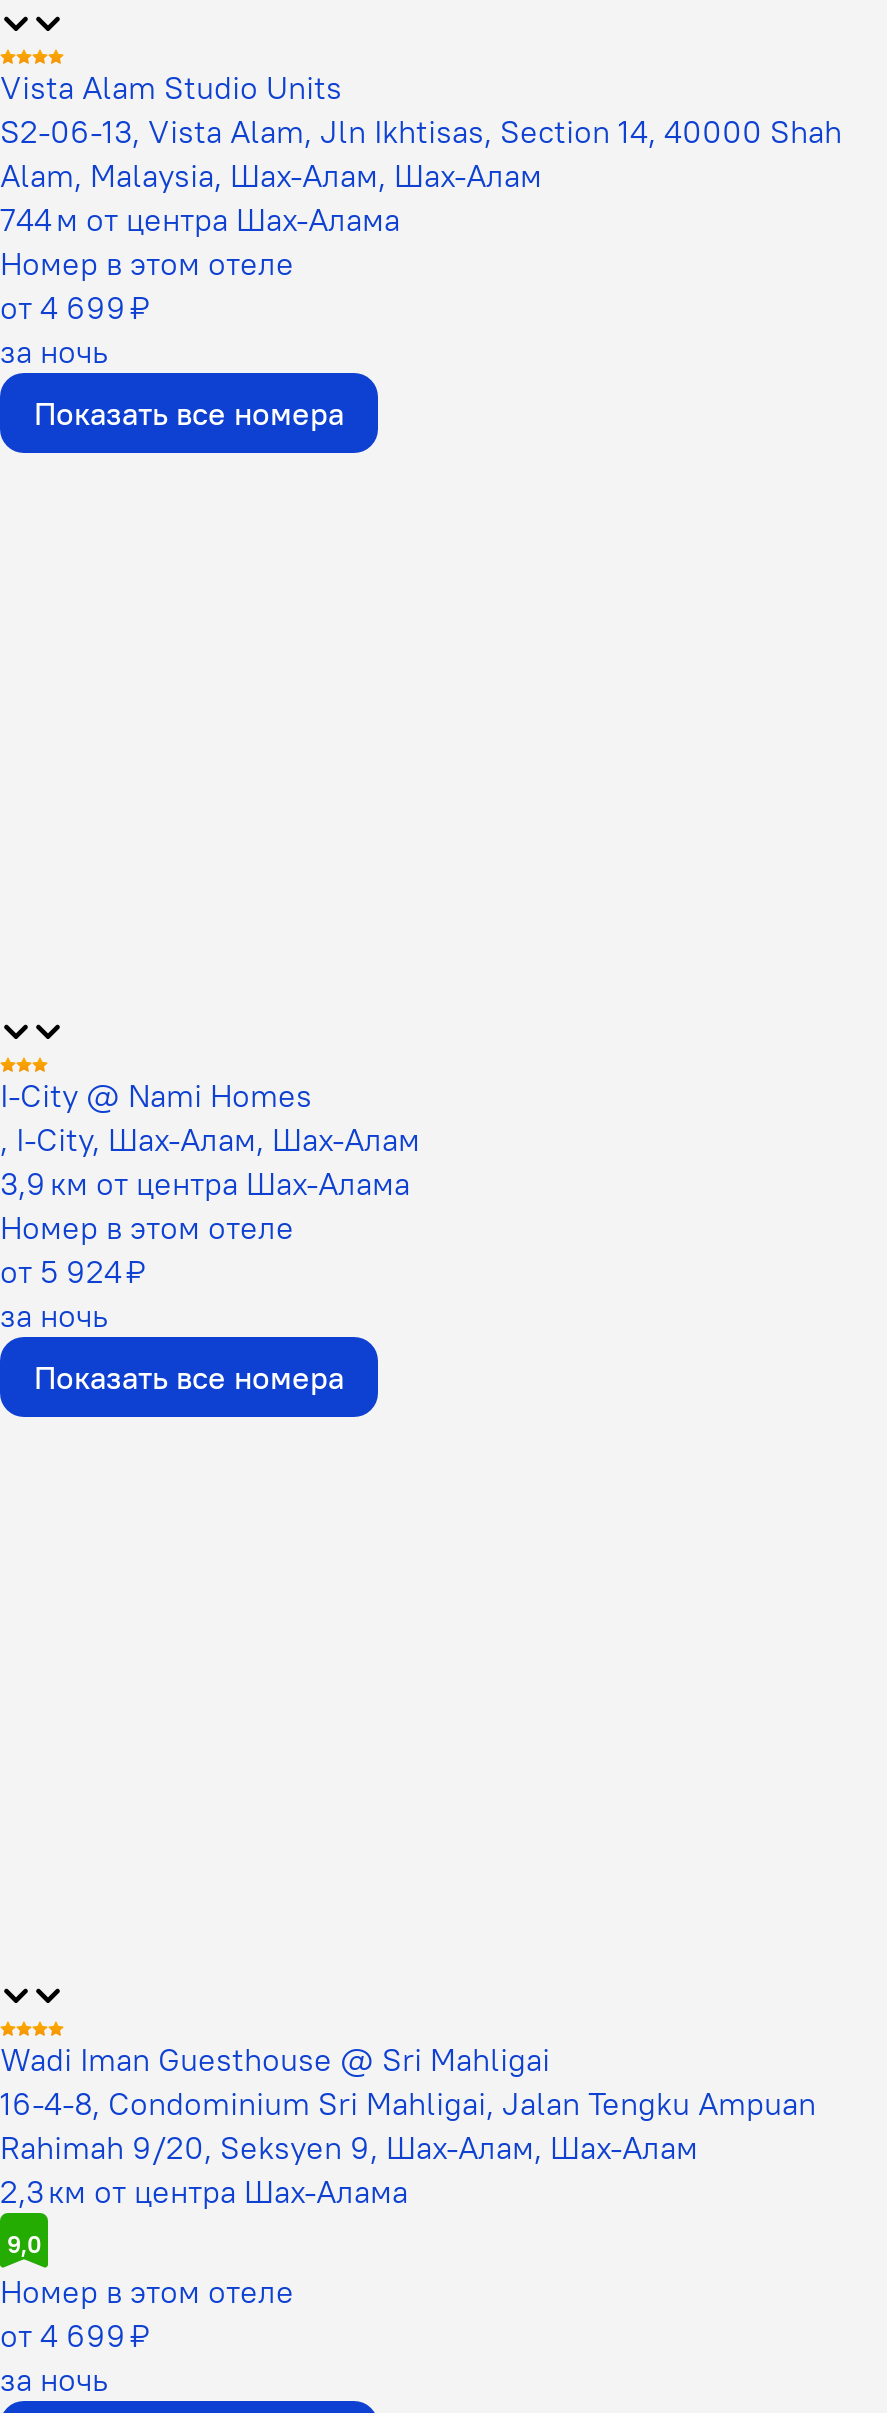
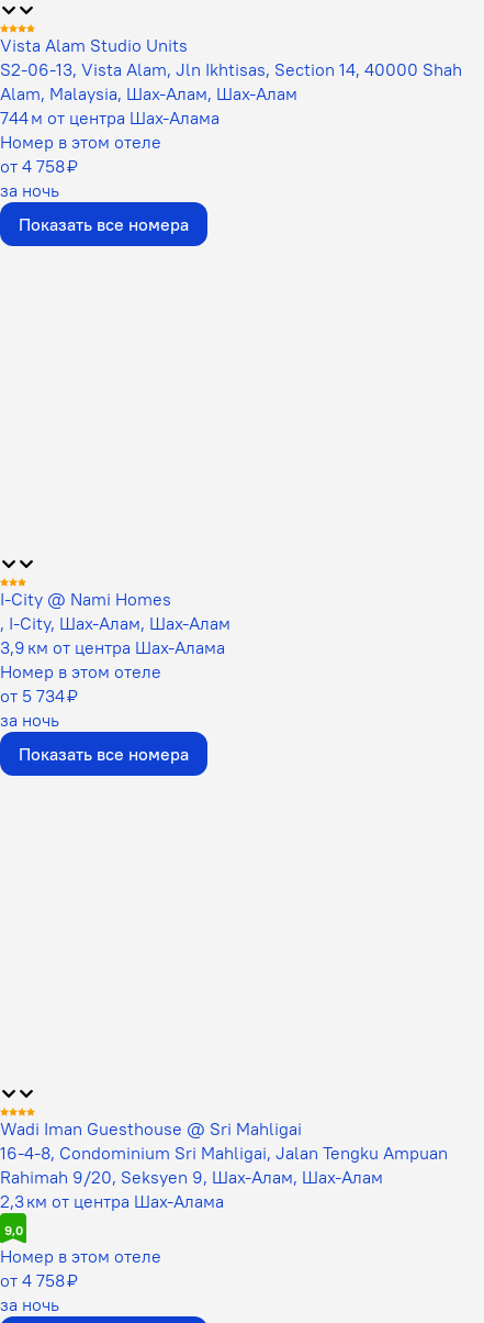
- от 4 699 ₽
+ от 4 758 ₽

- от 5 924 ₽
+ от 5 734 ₽

- от 4 699 ₽
+ от 4 758 ₽
